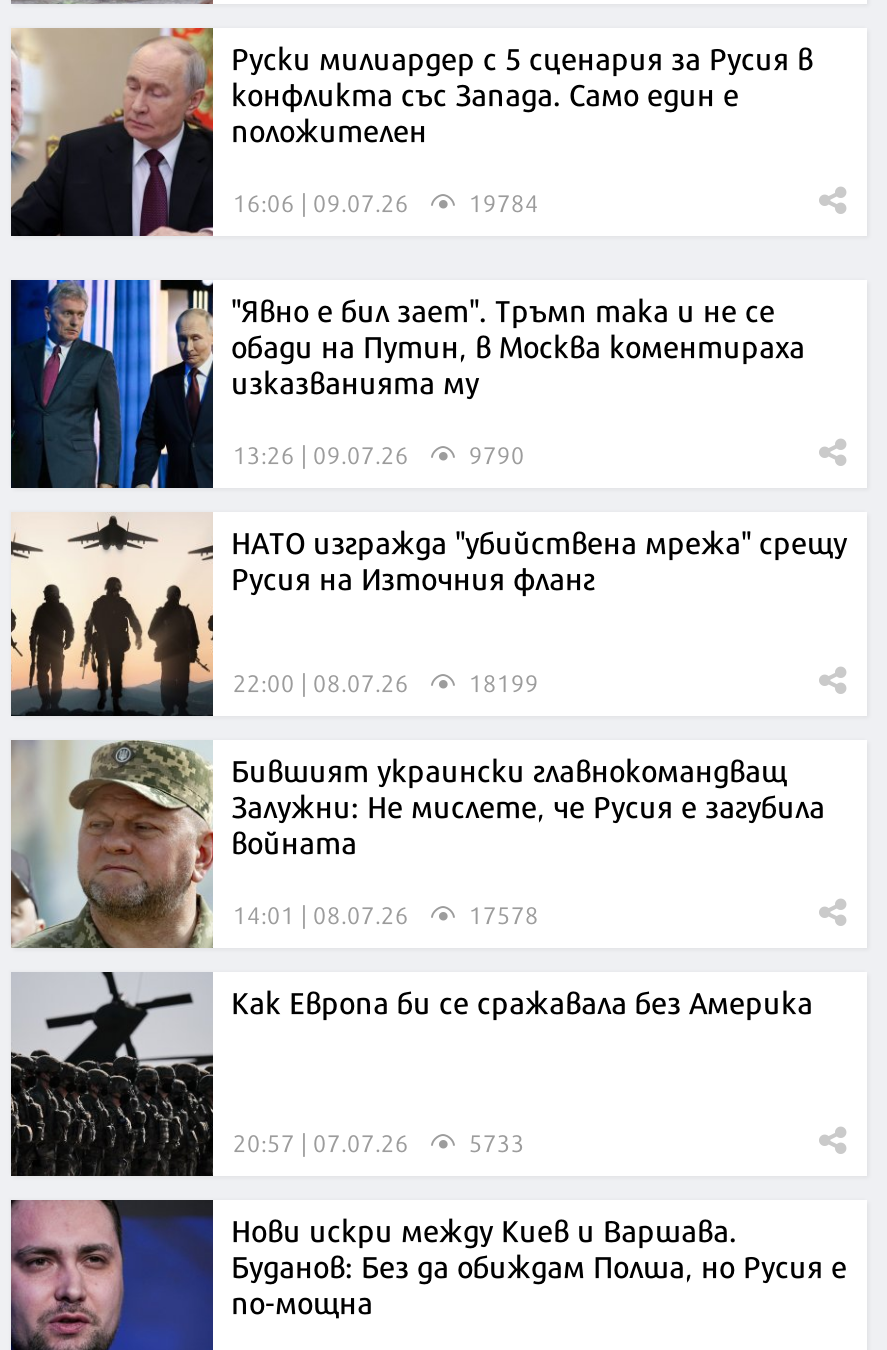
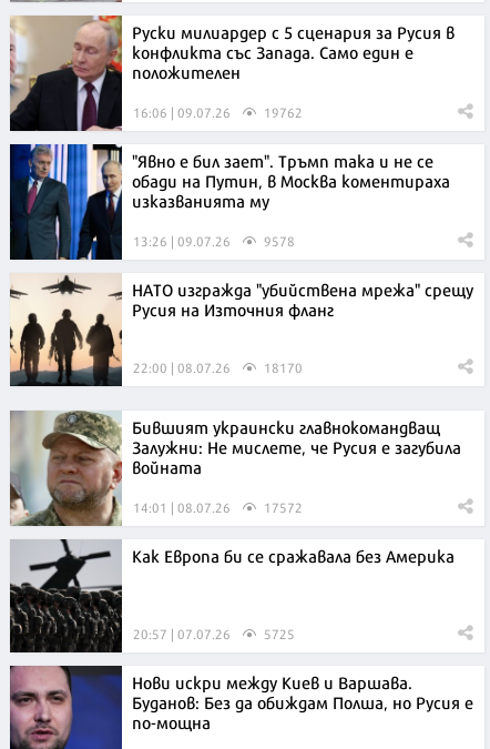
- 19784
+ 19762

- 9790
+ 9578

- 18199
+ 18170

- 17578
+ 17572

- 5733
+ 5725
